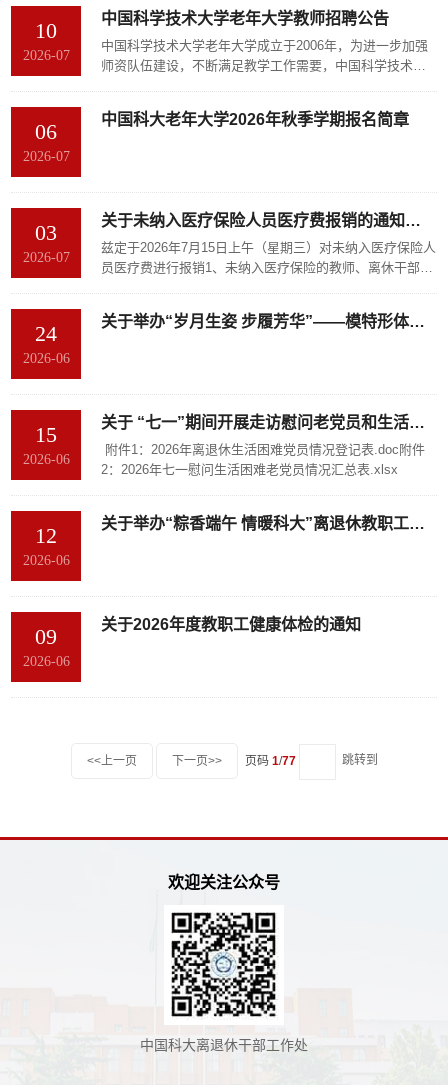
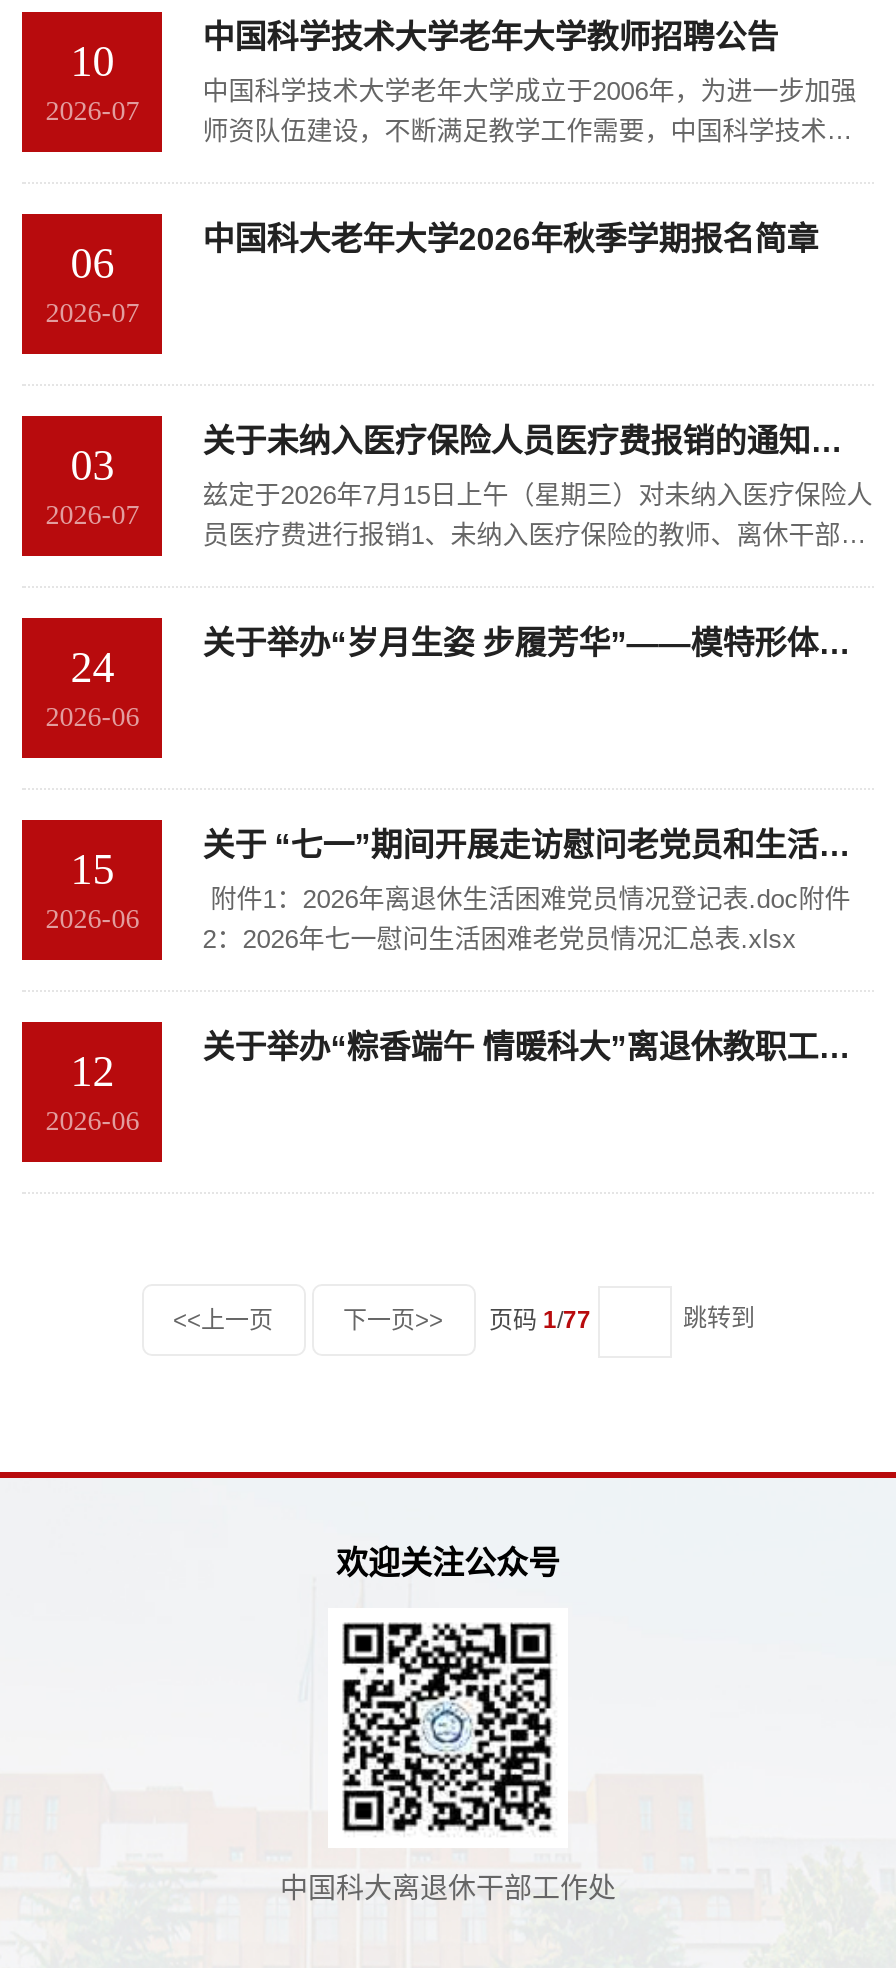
- 关于2026年度教职工健康体检的通知

- 09
- 2026-06
